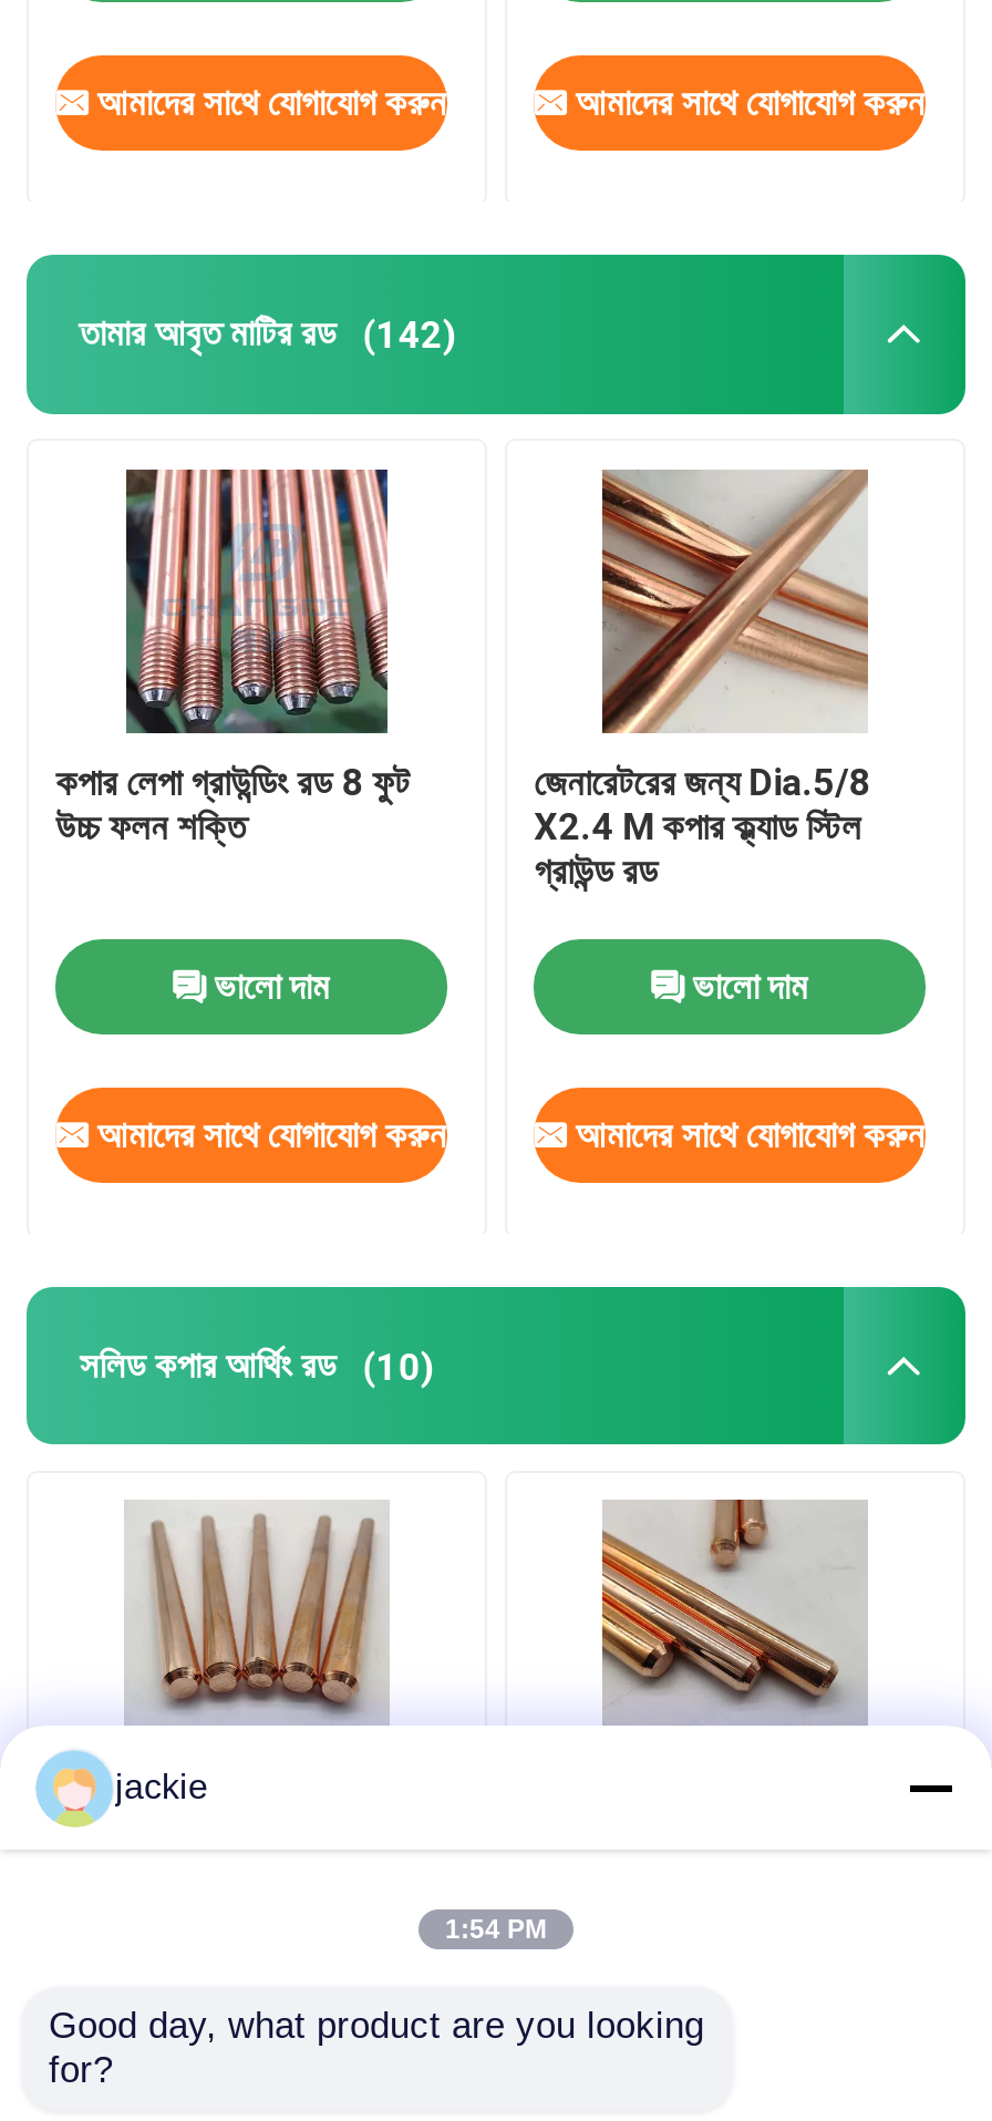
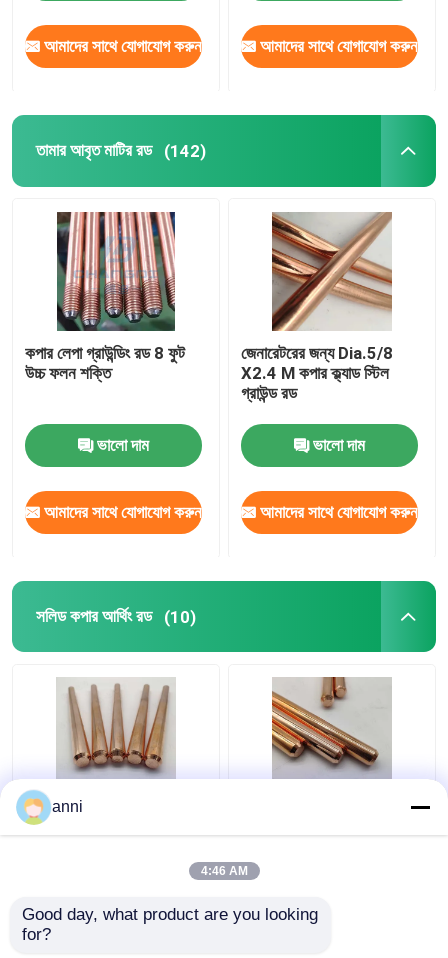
- jackie
+ anni

- 1:54 PM
+ 4:46 AM
